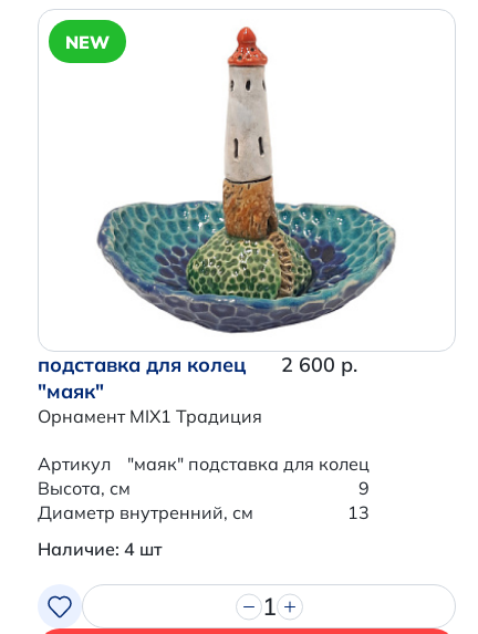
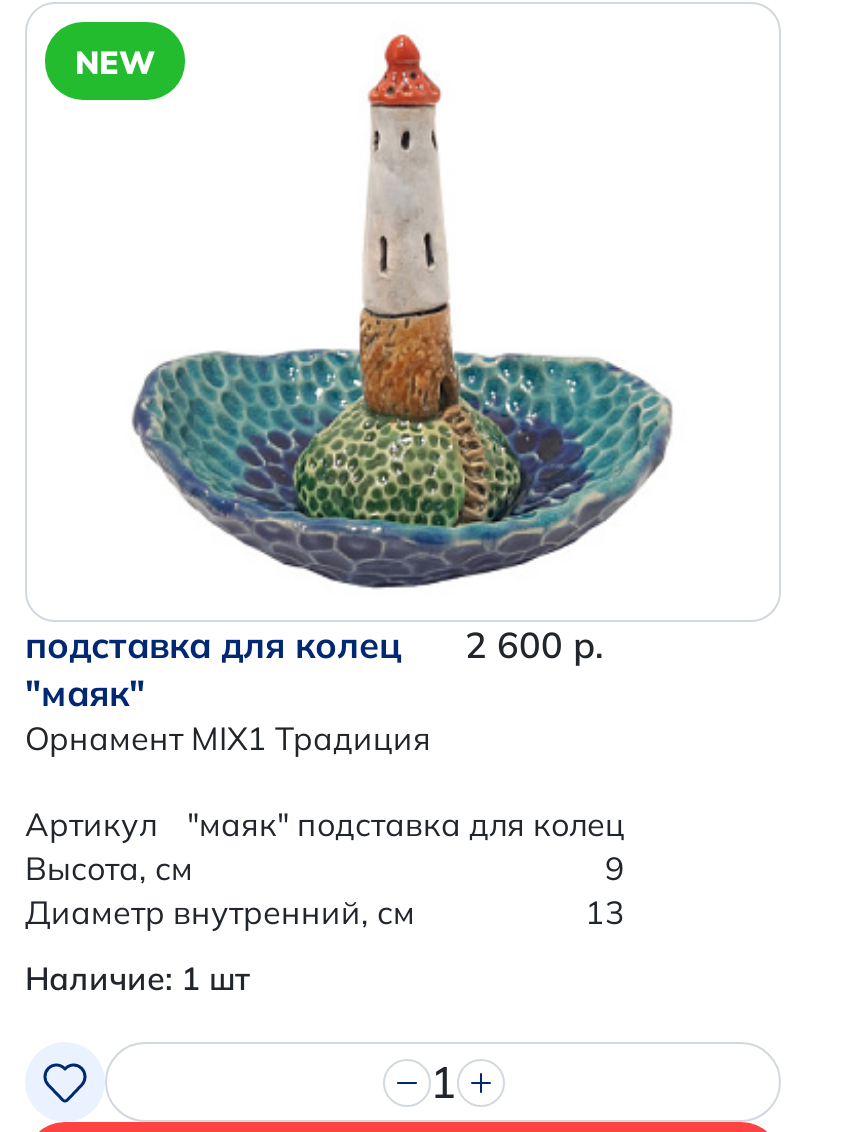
- Наличие: 4 шт
+ Наличие: 1 шт
